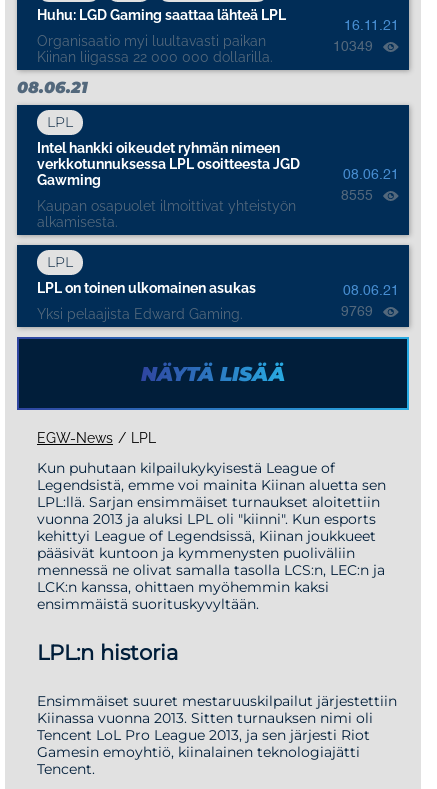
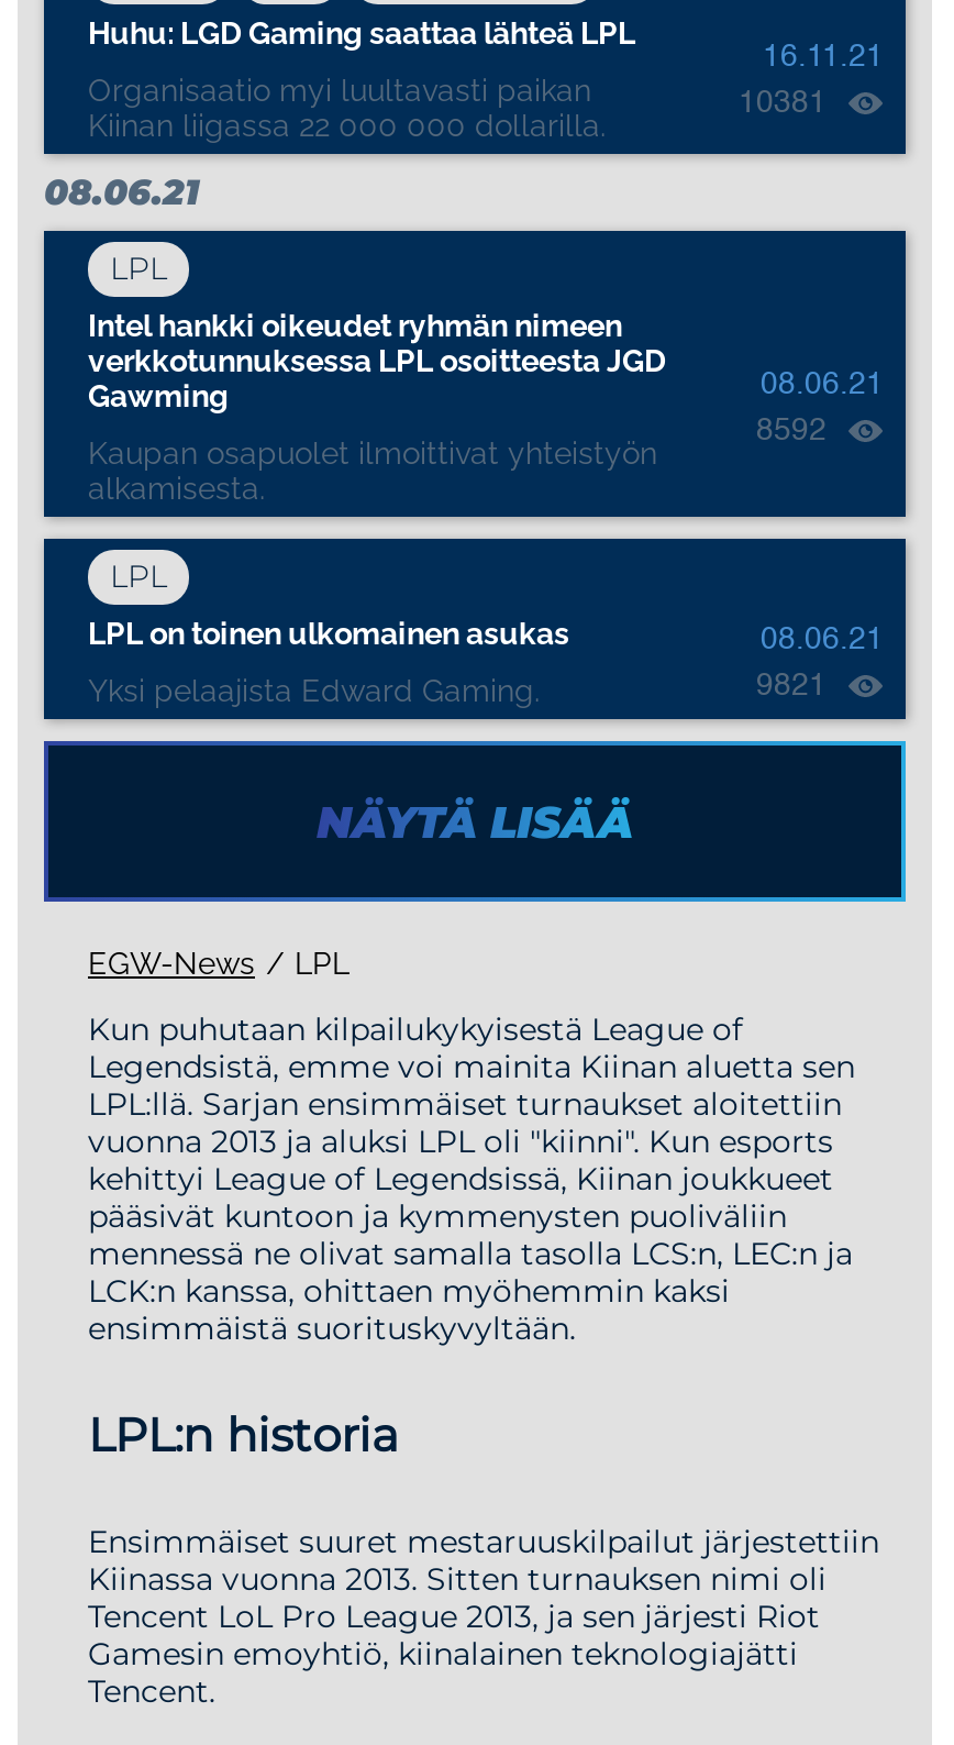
- 10349
+ 10381

- 8555
+ 8592

- 9769
+ 9821
